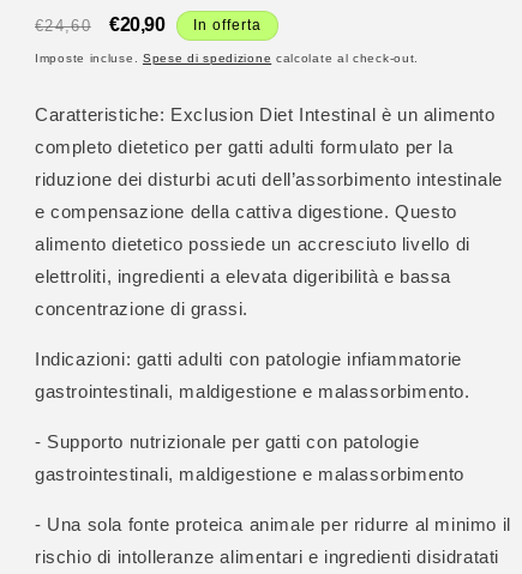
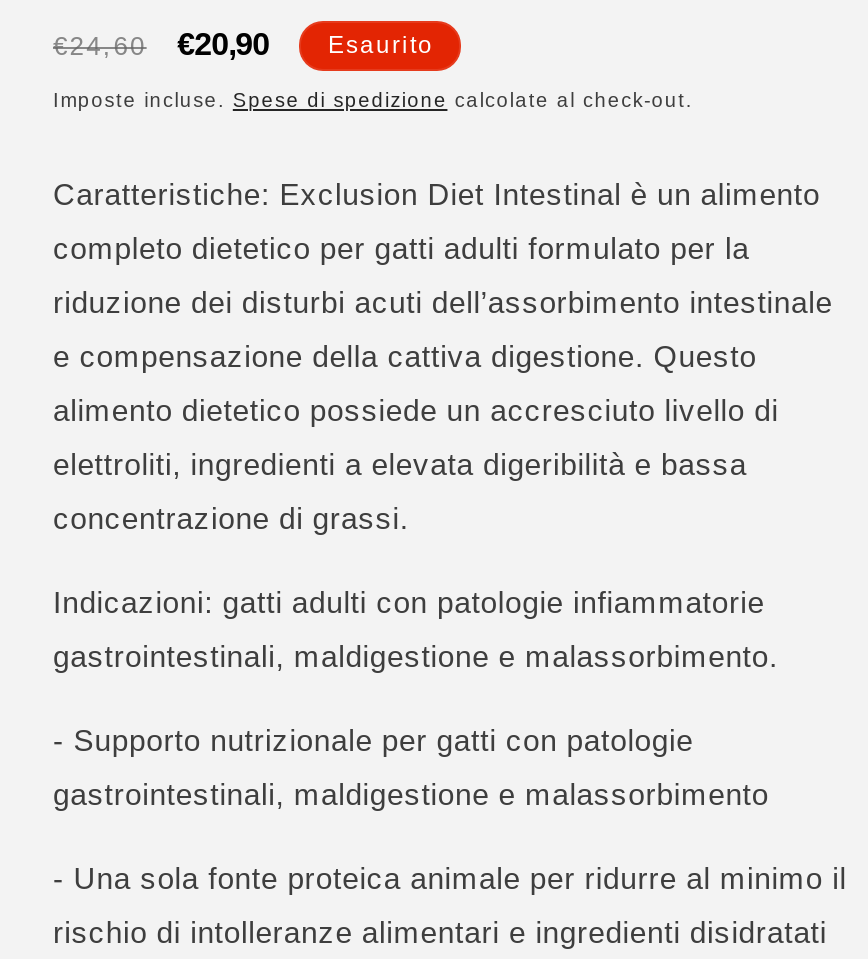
- In offerta
+ Esaurito
